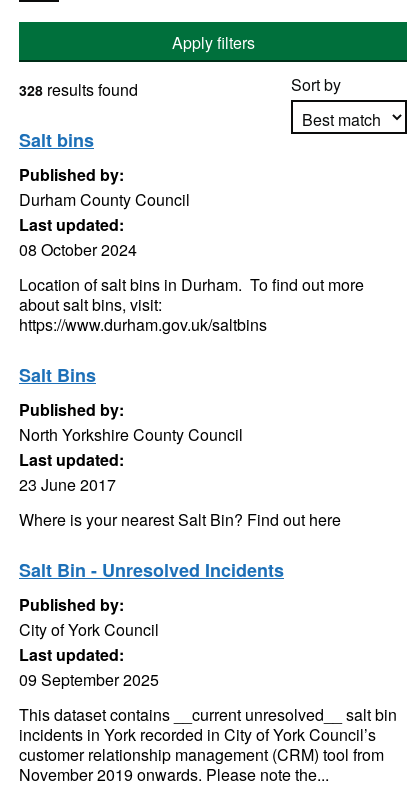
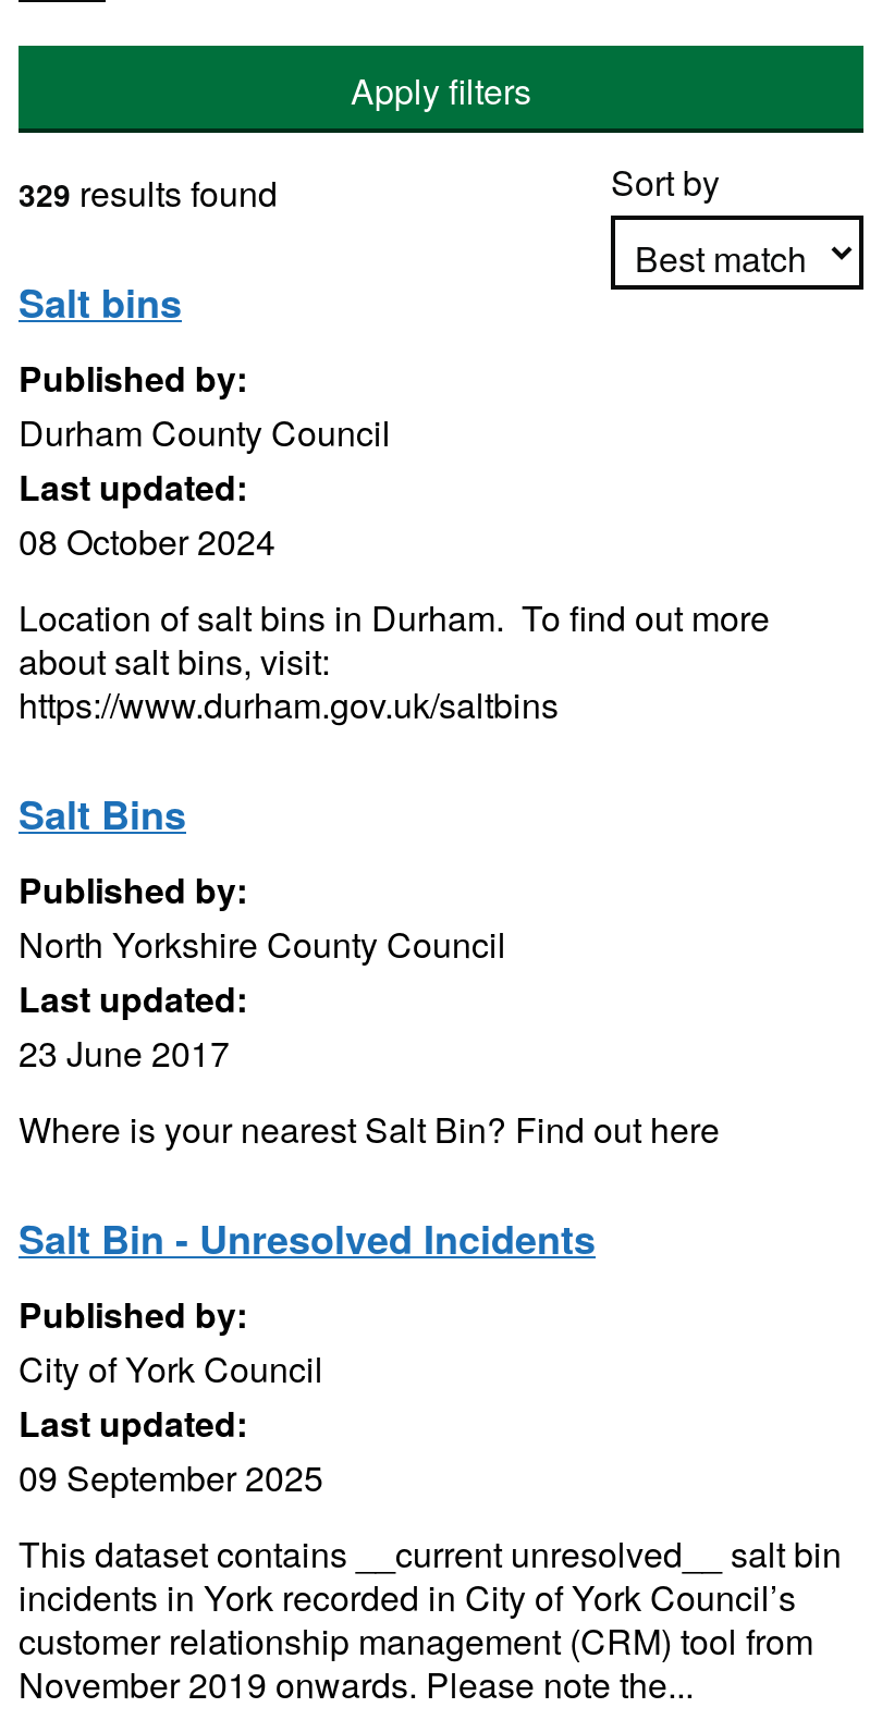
- 328 results found
+ 329 results found
